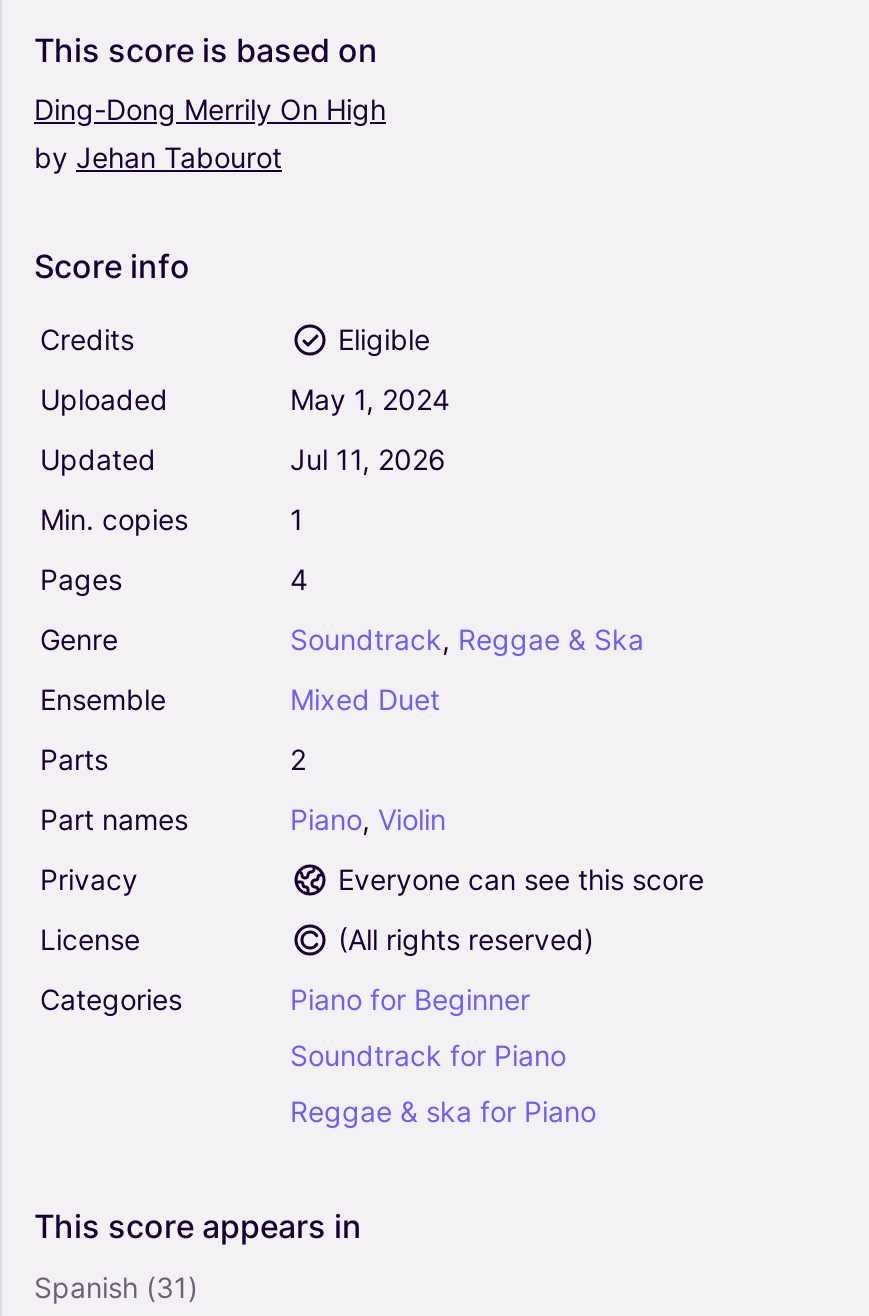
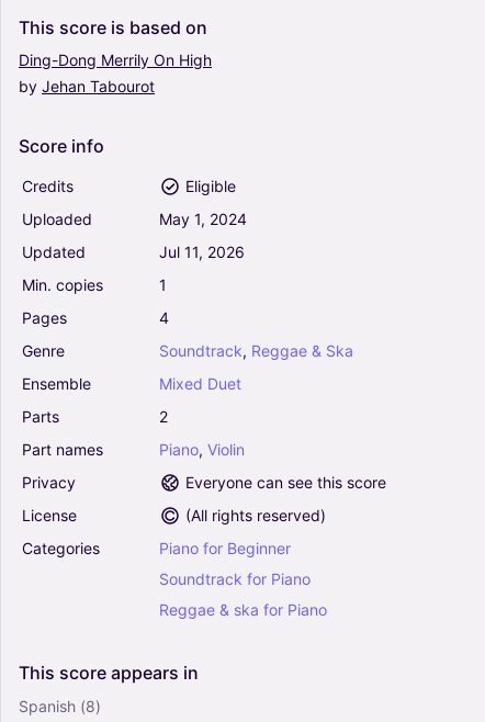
- Spanish (31)
+ Spanish (8)
